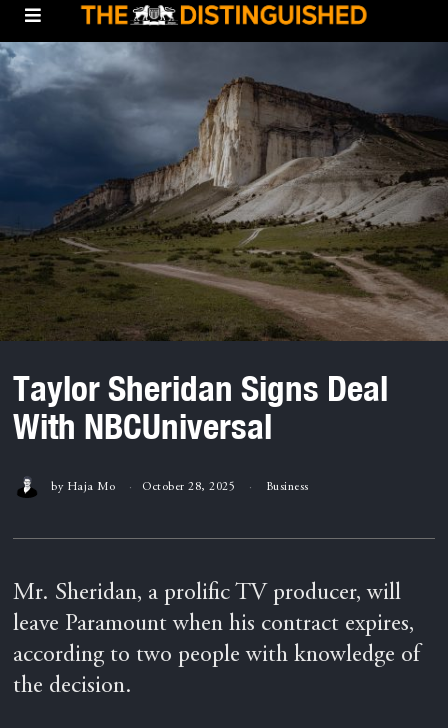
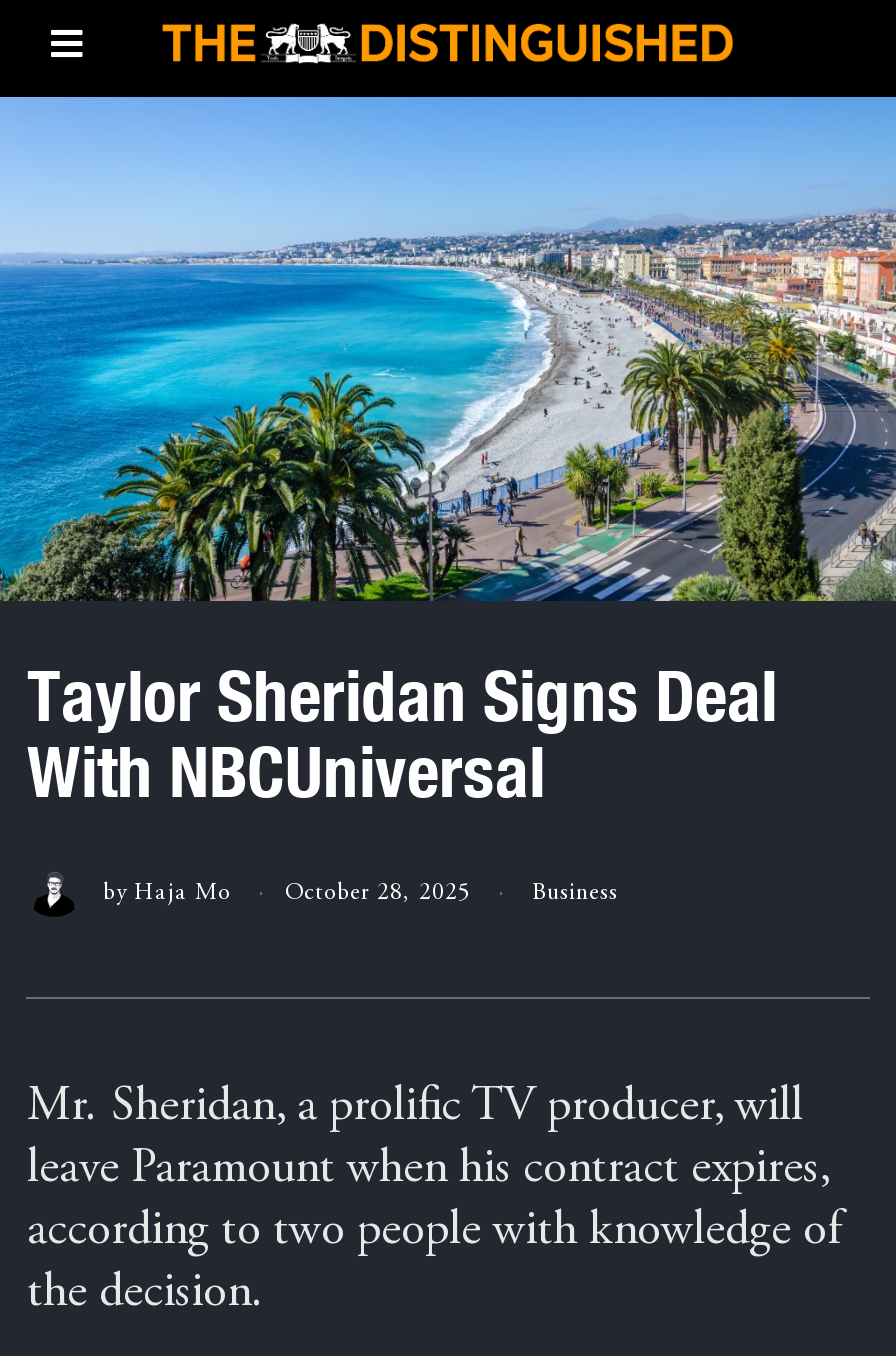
- [image]
+ [image]
